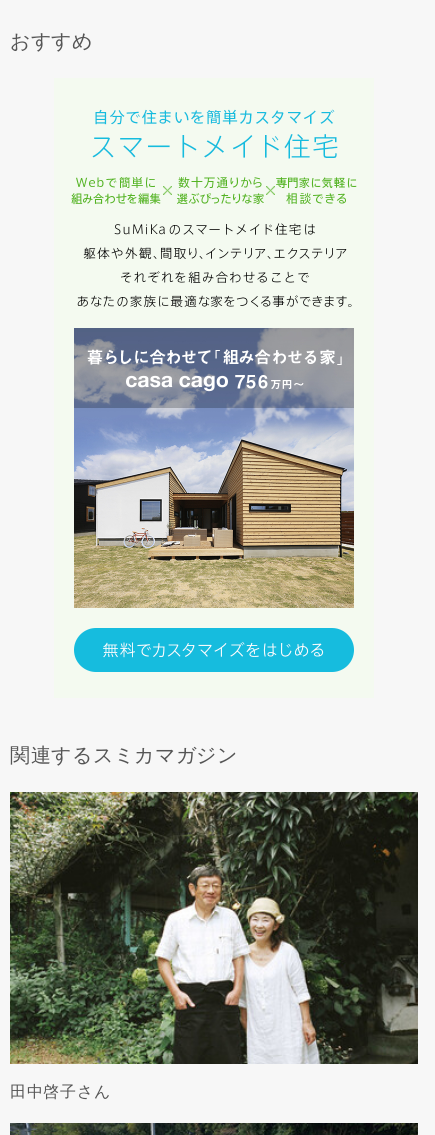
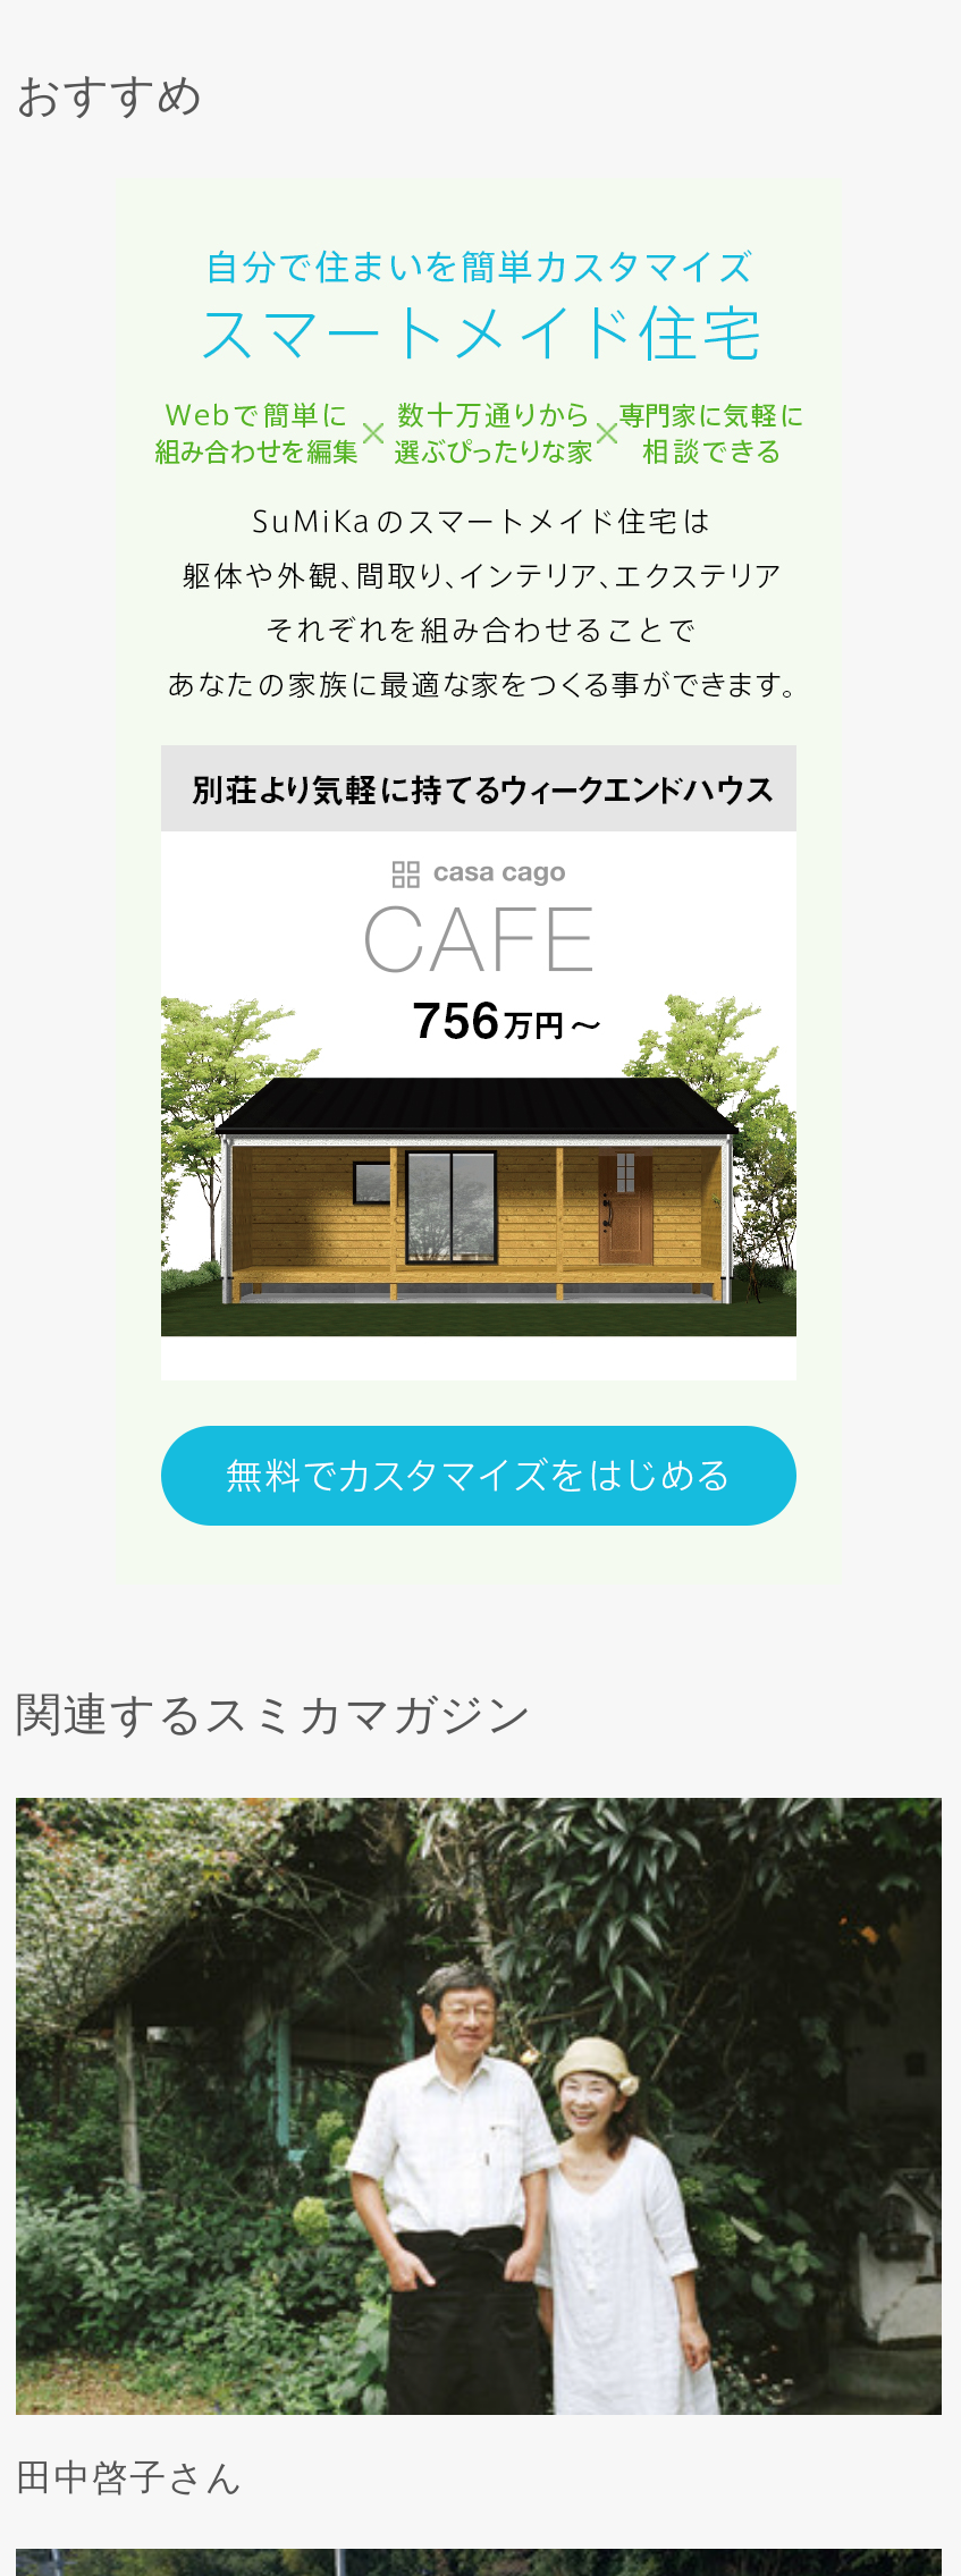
- [image]
+ [image]
